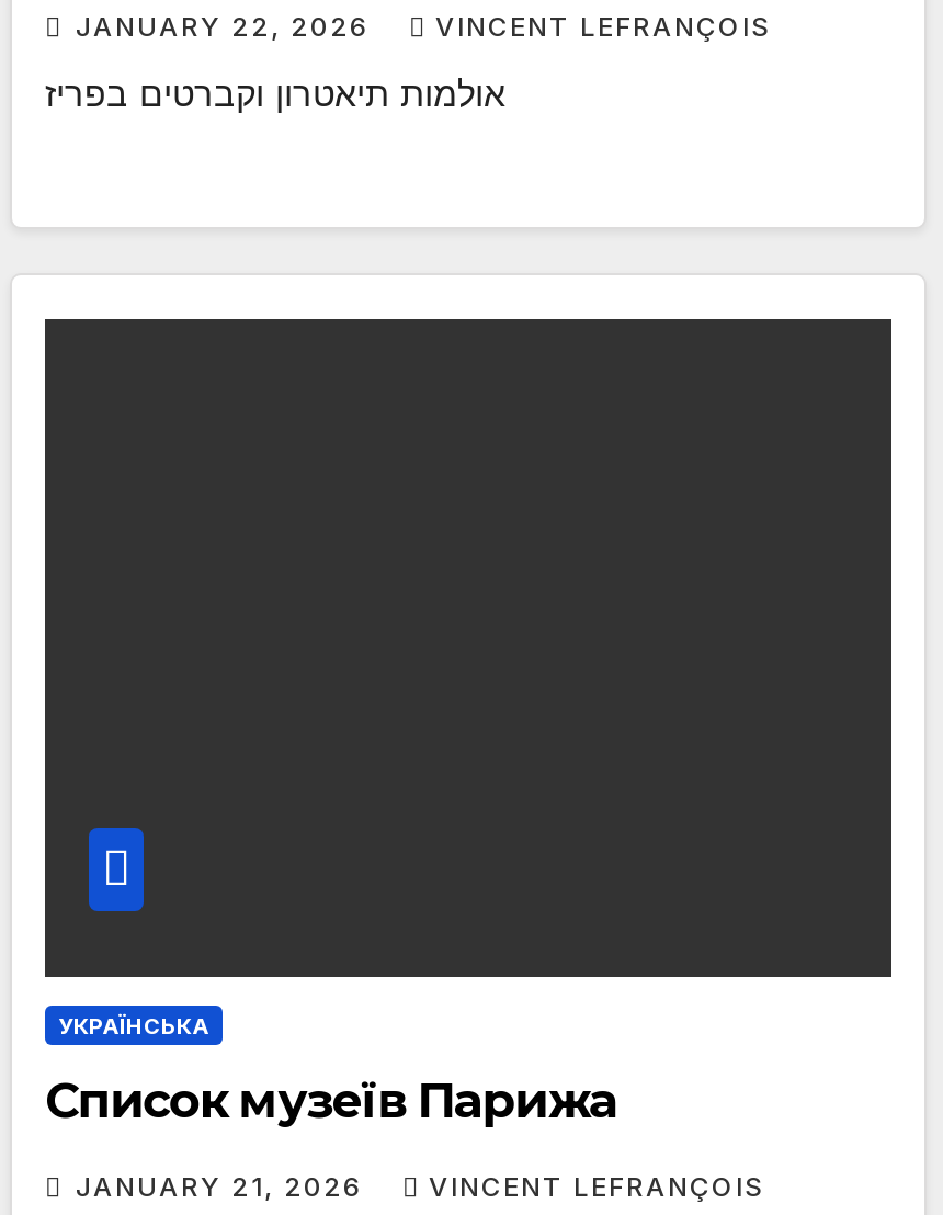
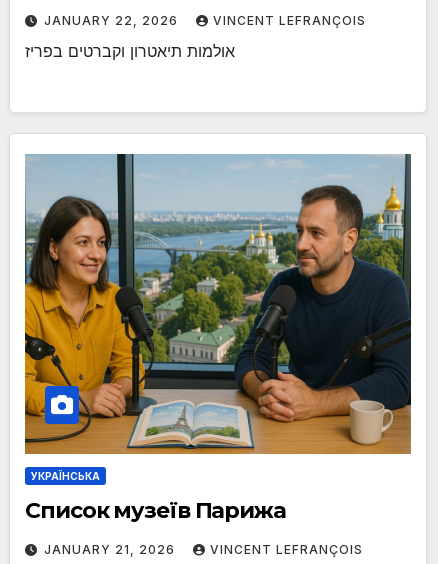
+ [image]
